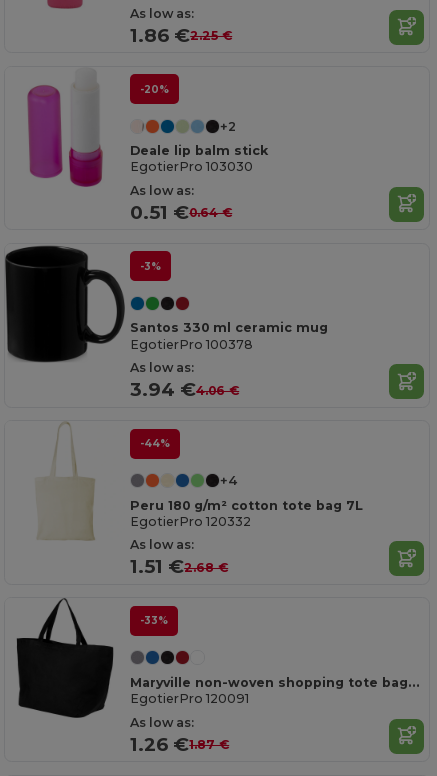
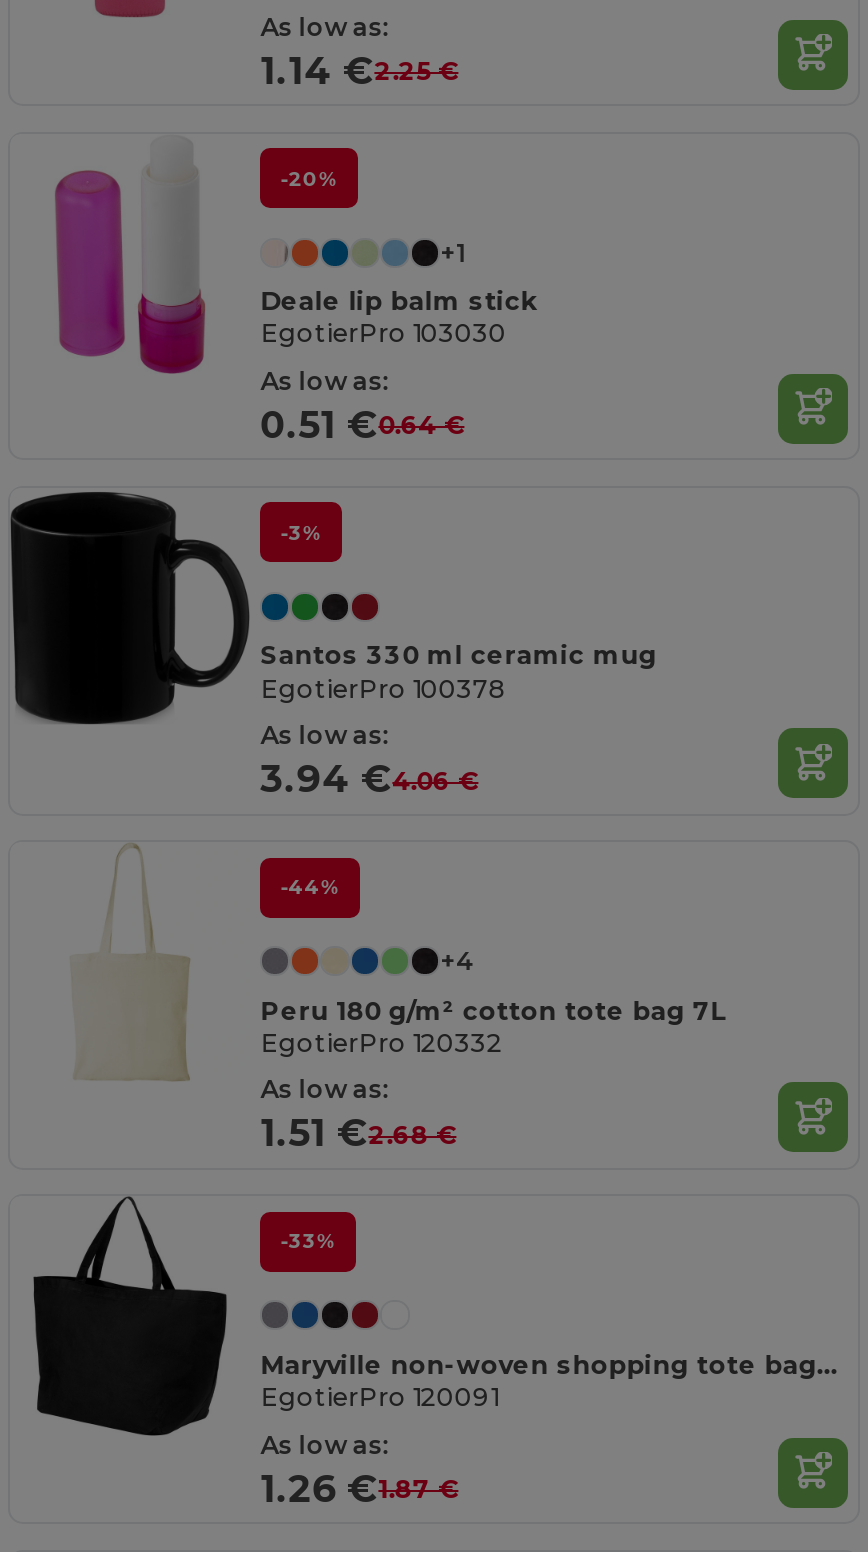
- 1.86 €2.25 €
+ 1.14 €2.25 €

- +2
+ +1
